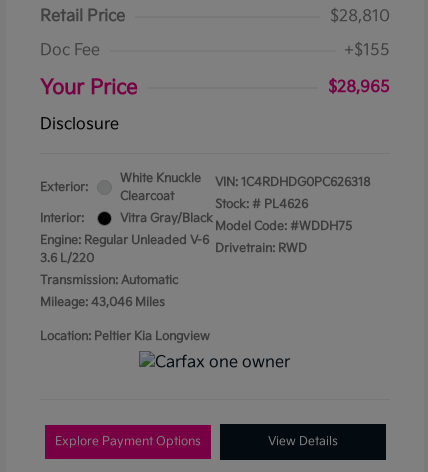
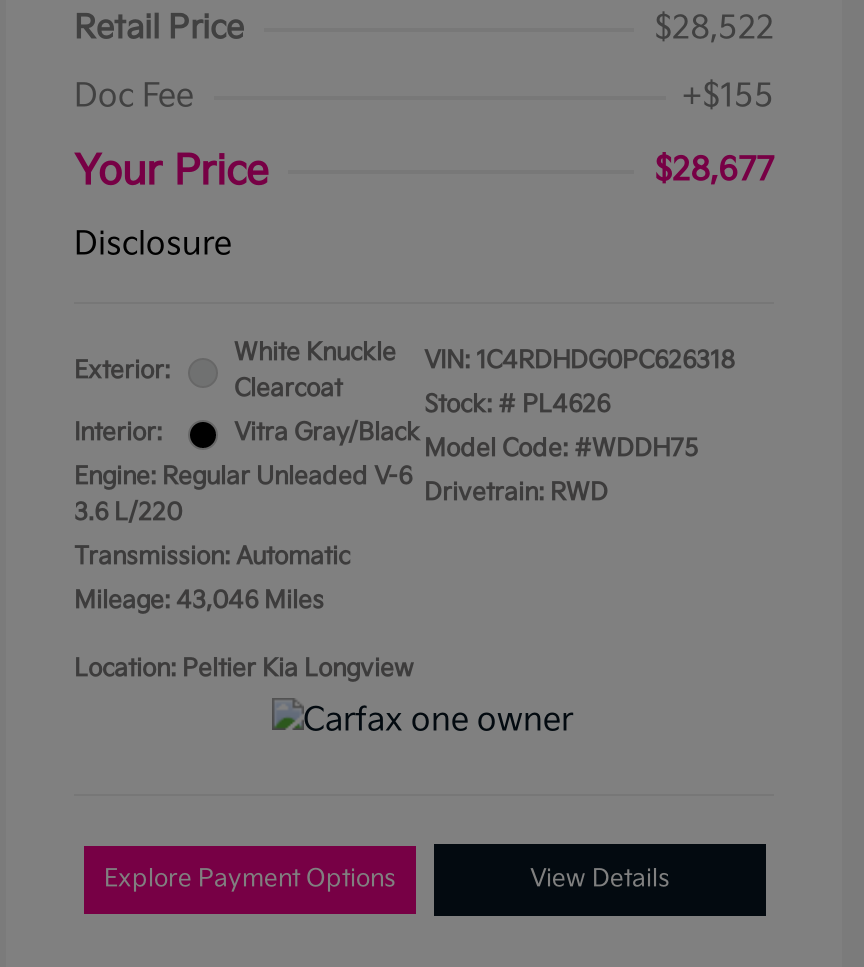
- $28,810
+ $28,522

- $28,965
+ $28,677
